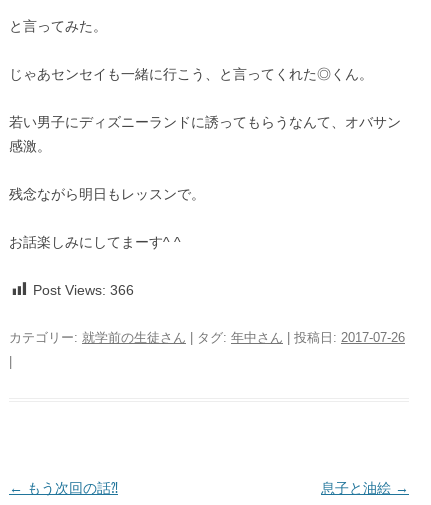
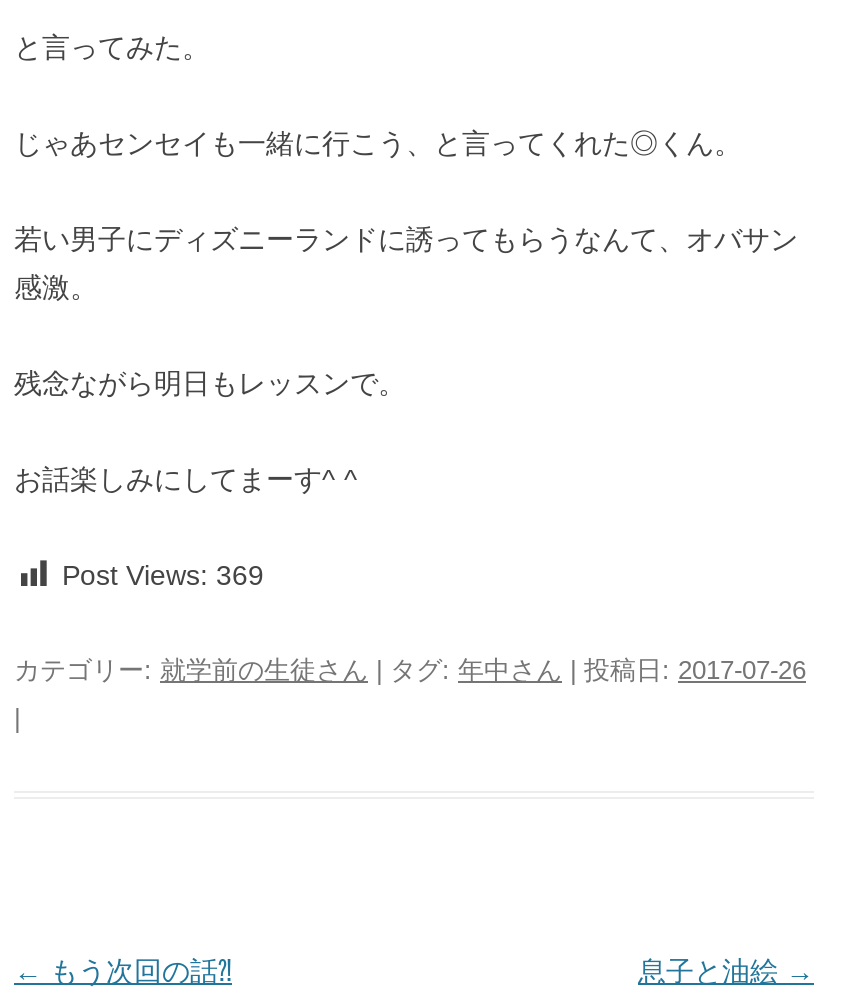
- Post Views: 366
+ Post Views: 369
